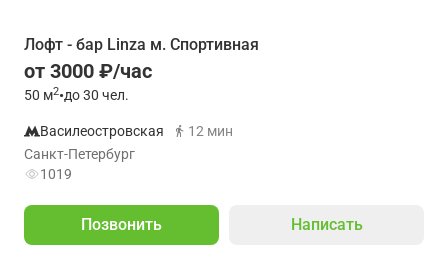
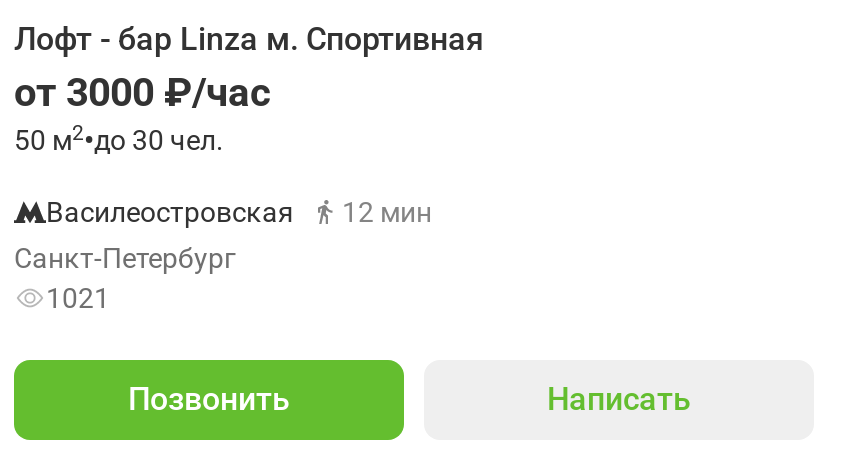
- 1019
+ 1021
